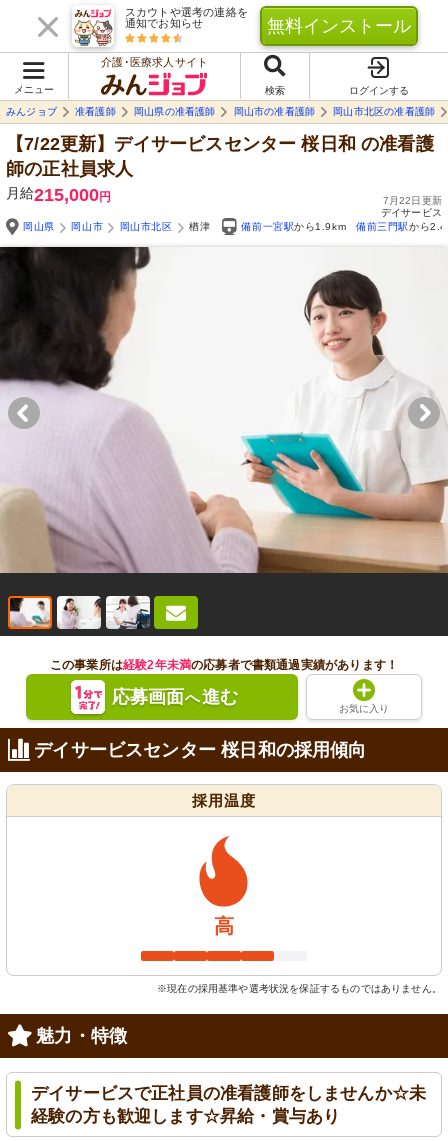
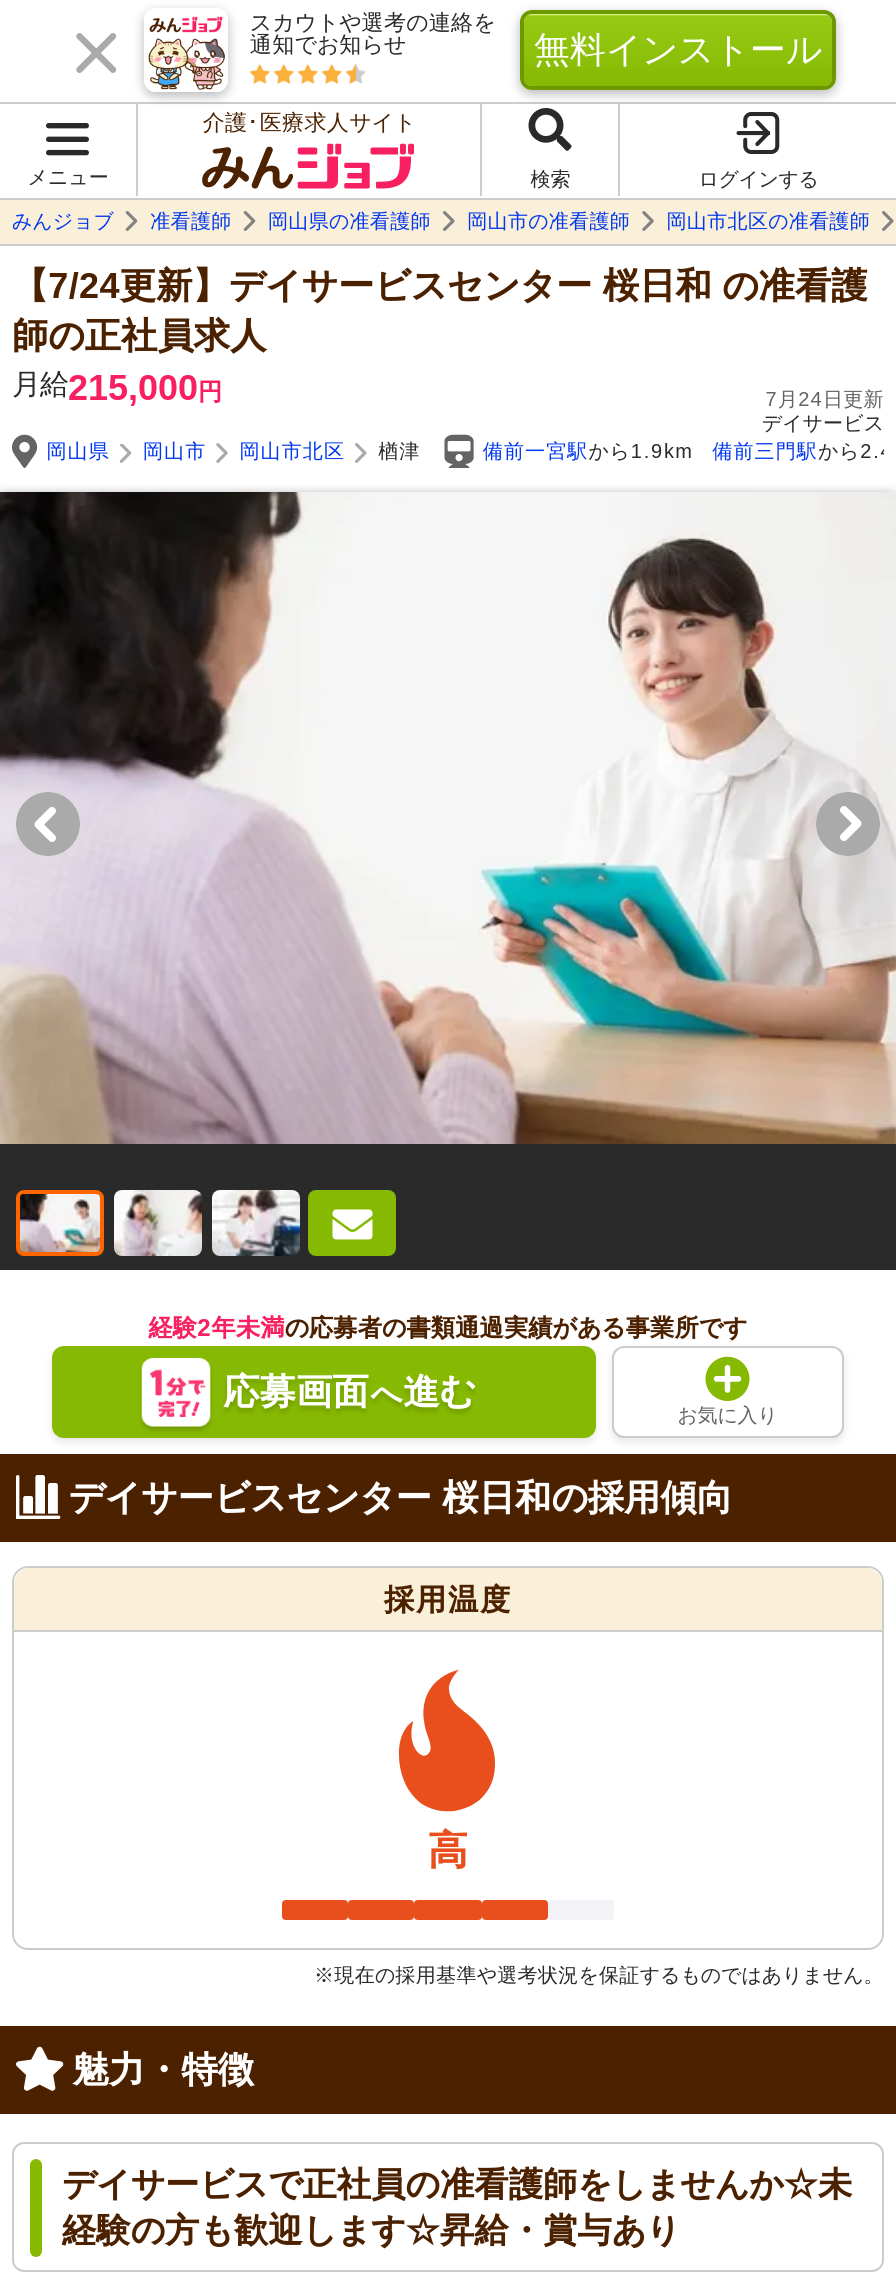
- 【7/22更新】デイサービスセンター 桜日和の准看護
+ 【7/24更新】デイサービスセンター 桜日和の准看護

- 7月22日更新
+ 7月24日更新

- この事業所は経験2年未満の応募者で書類通過実績があります！
+ 経験2年未満の応募者の書類通過実績がある事業所です
